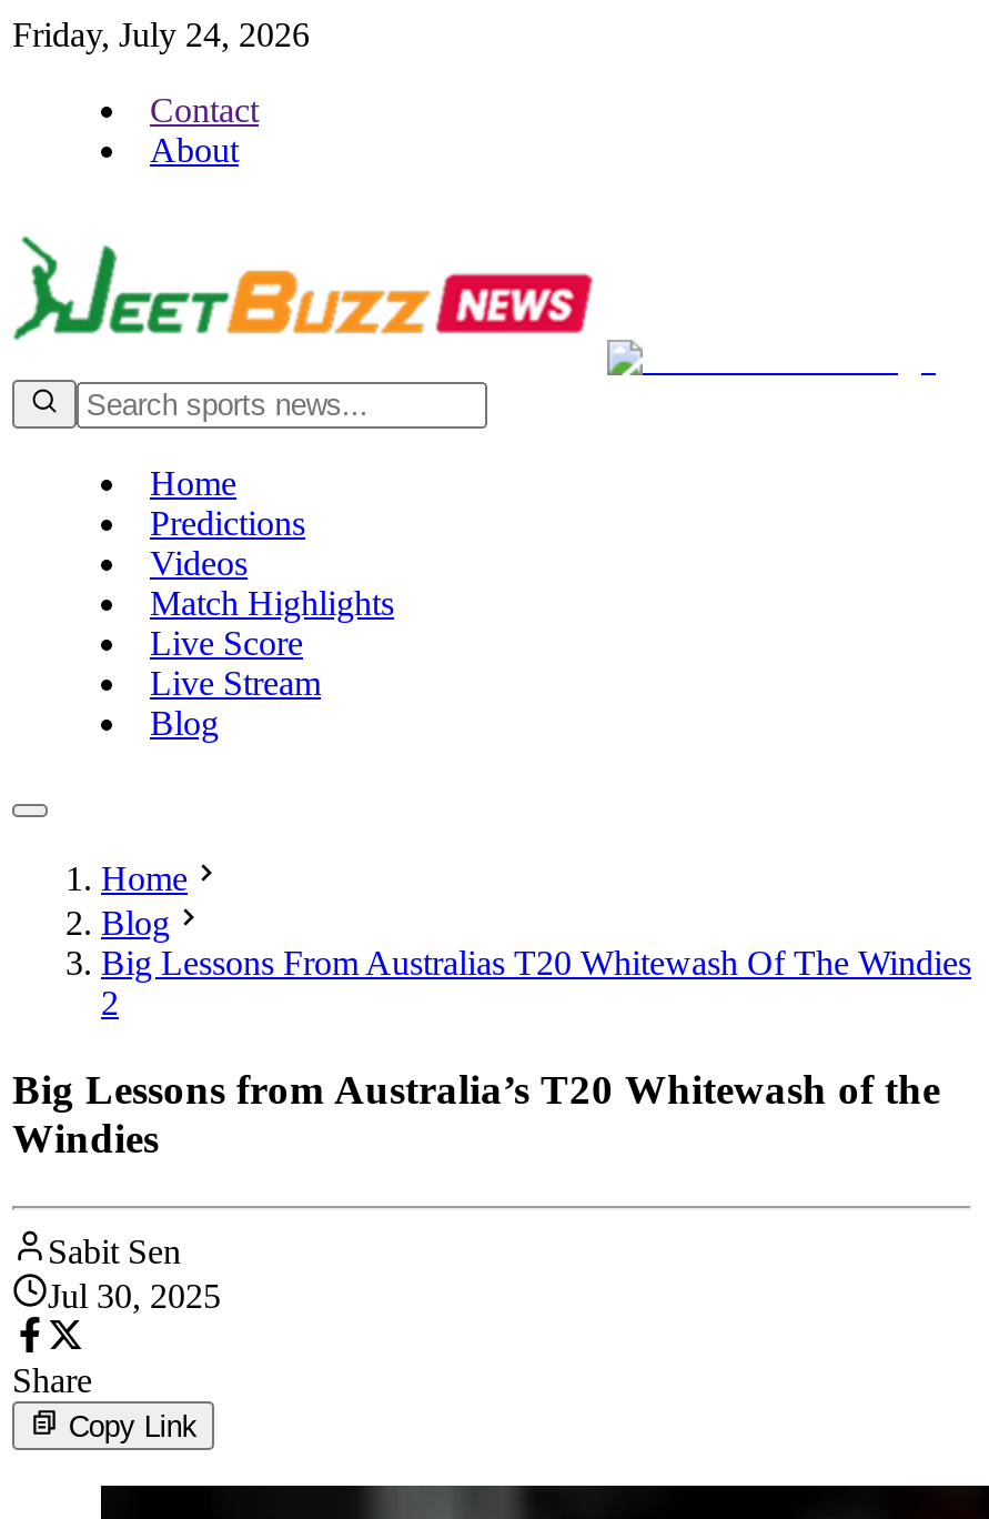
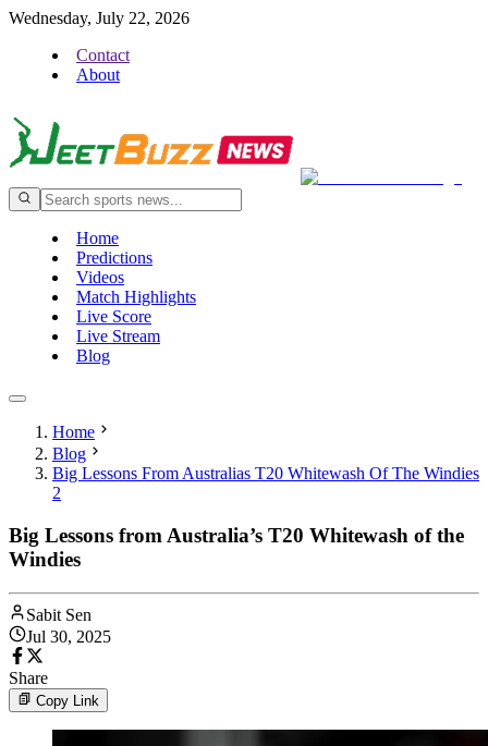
- Friday, July 24, 2026
+ Wednesday, July 22, 2026
